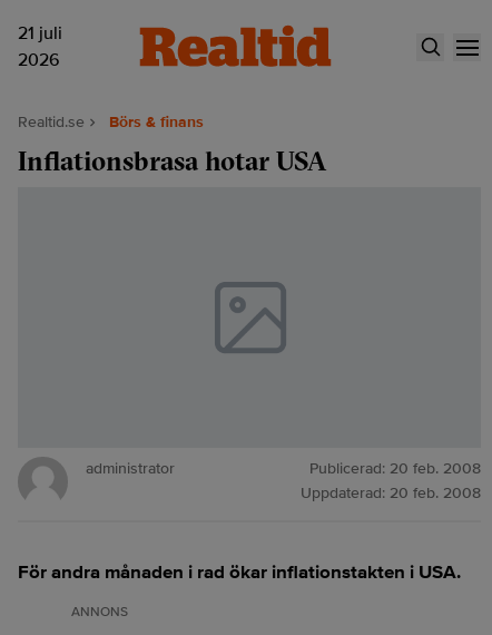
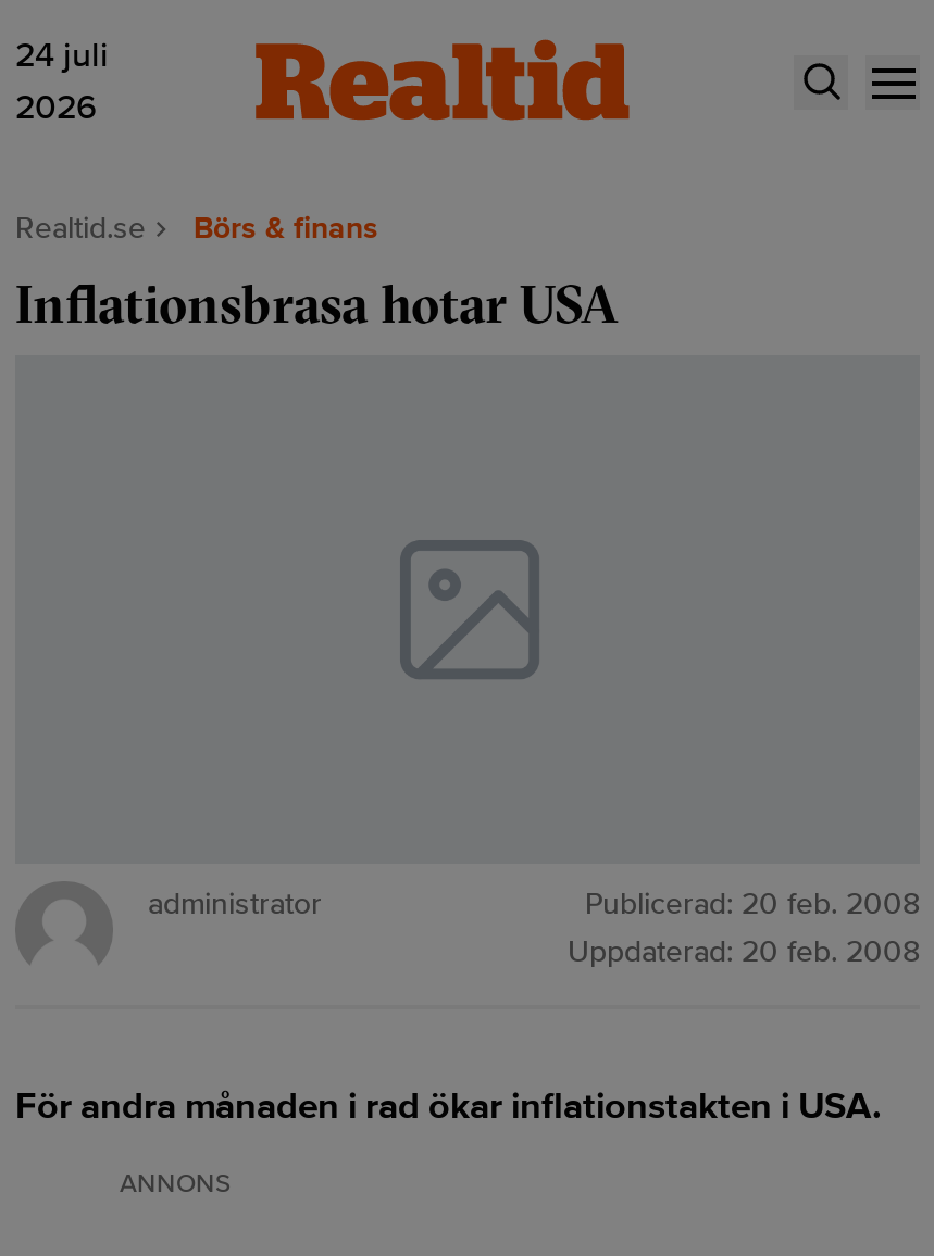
- 21 juli
+ 24 juli
